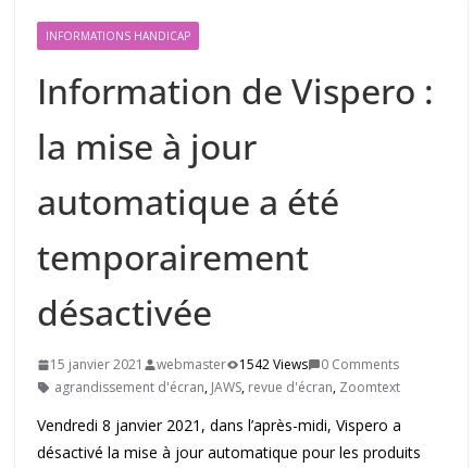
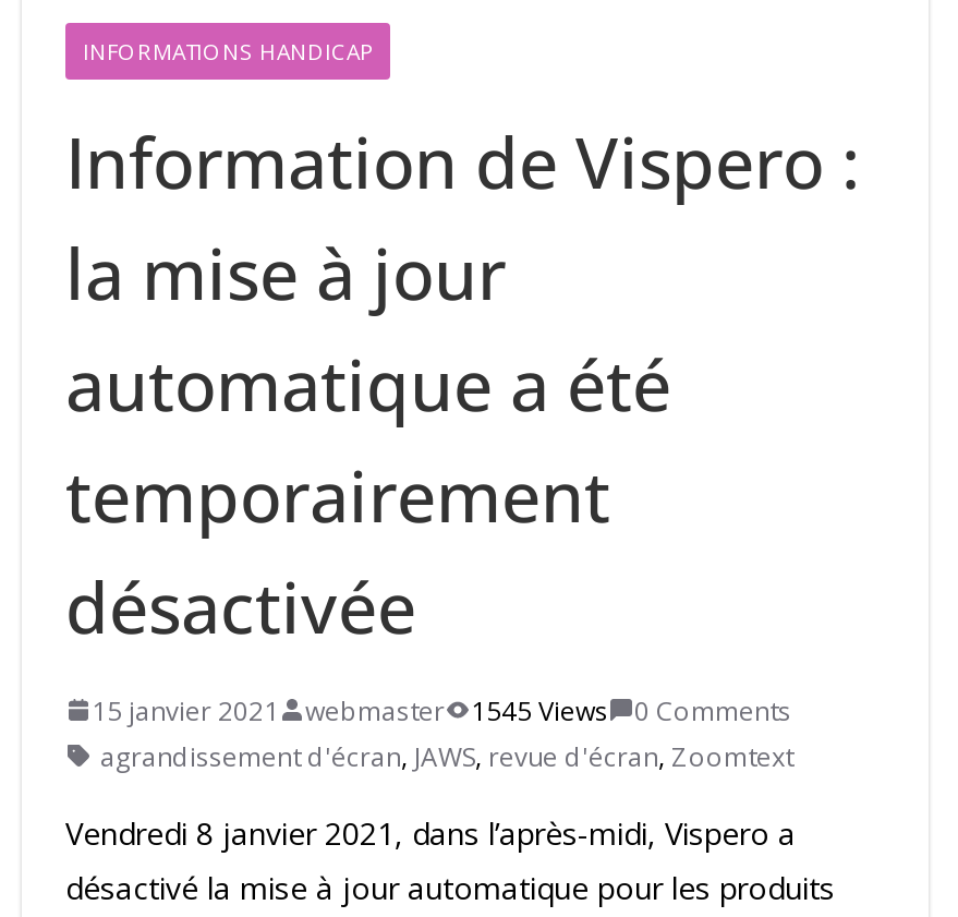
- 15 janvier 2021 webmaster 1542 Views 0 Comments
+ 15 janvier 2021 webmaster 1545 Views 0 Comments
